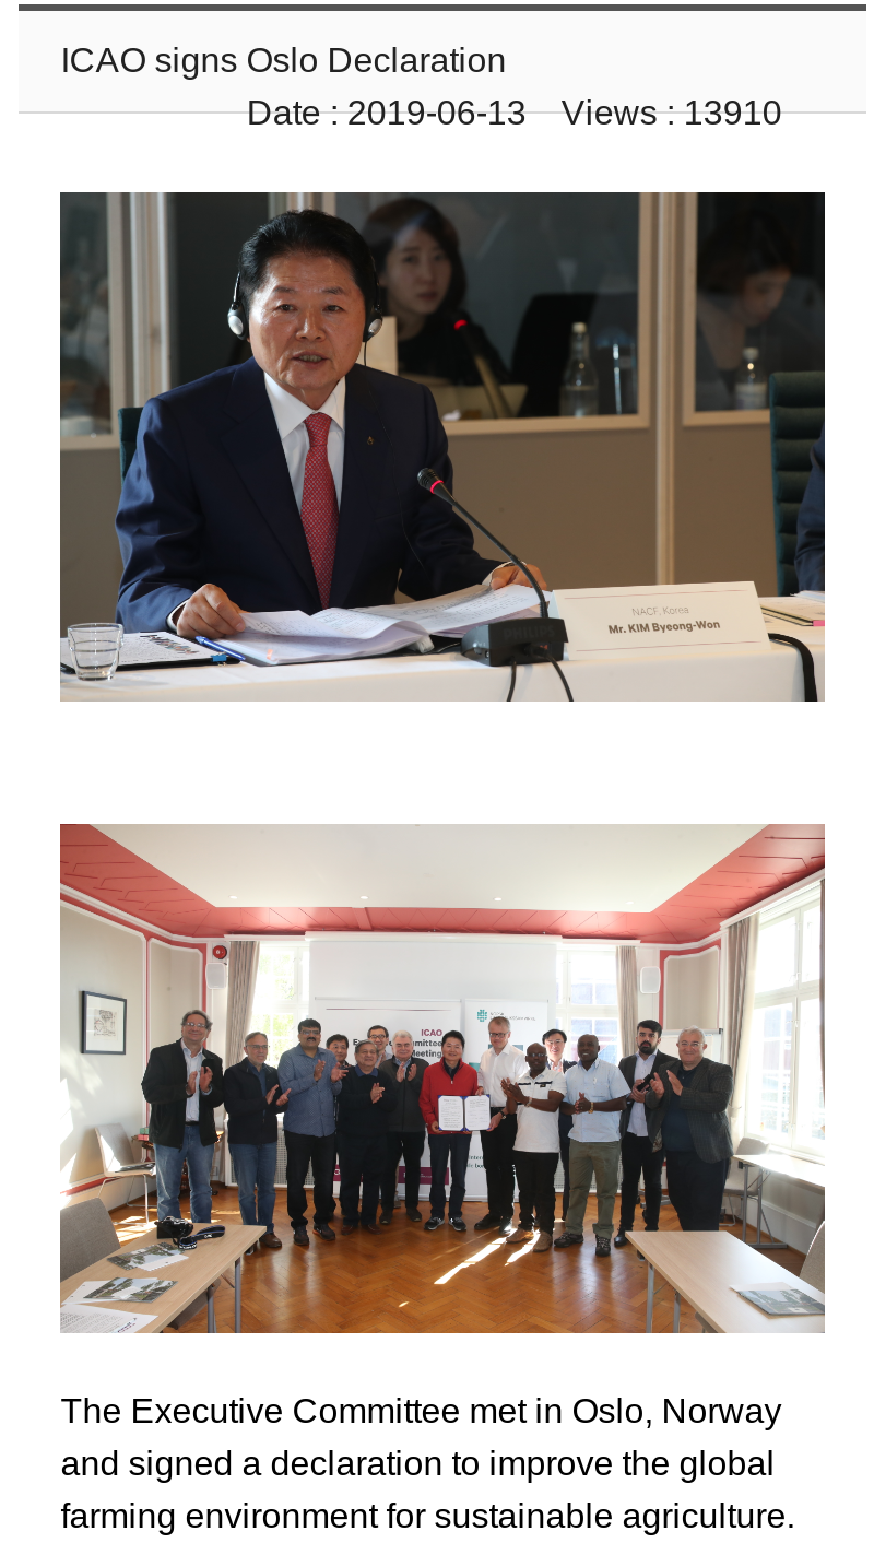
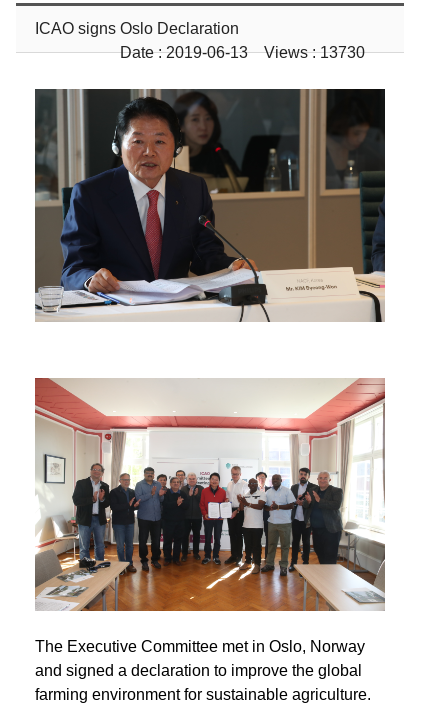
- Date : 2019-06-13 Views : 13910
+ Date : 2019-06-13 Views : 13730
